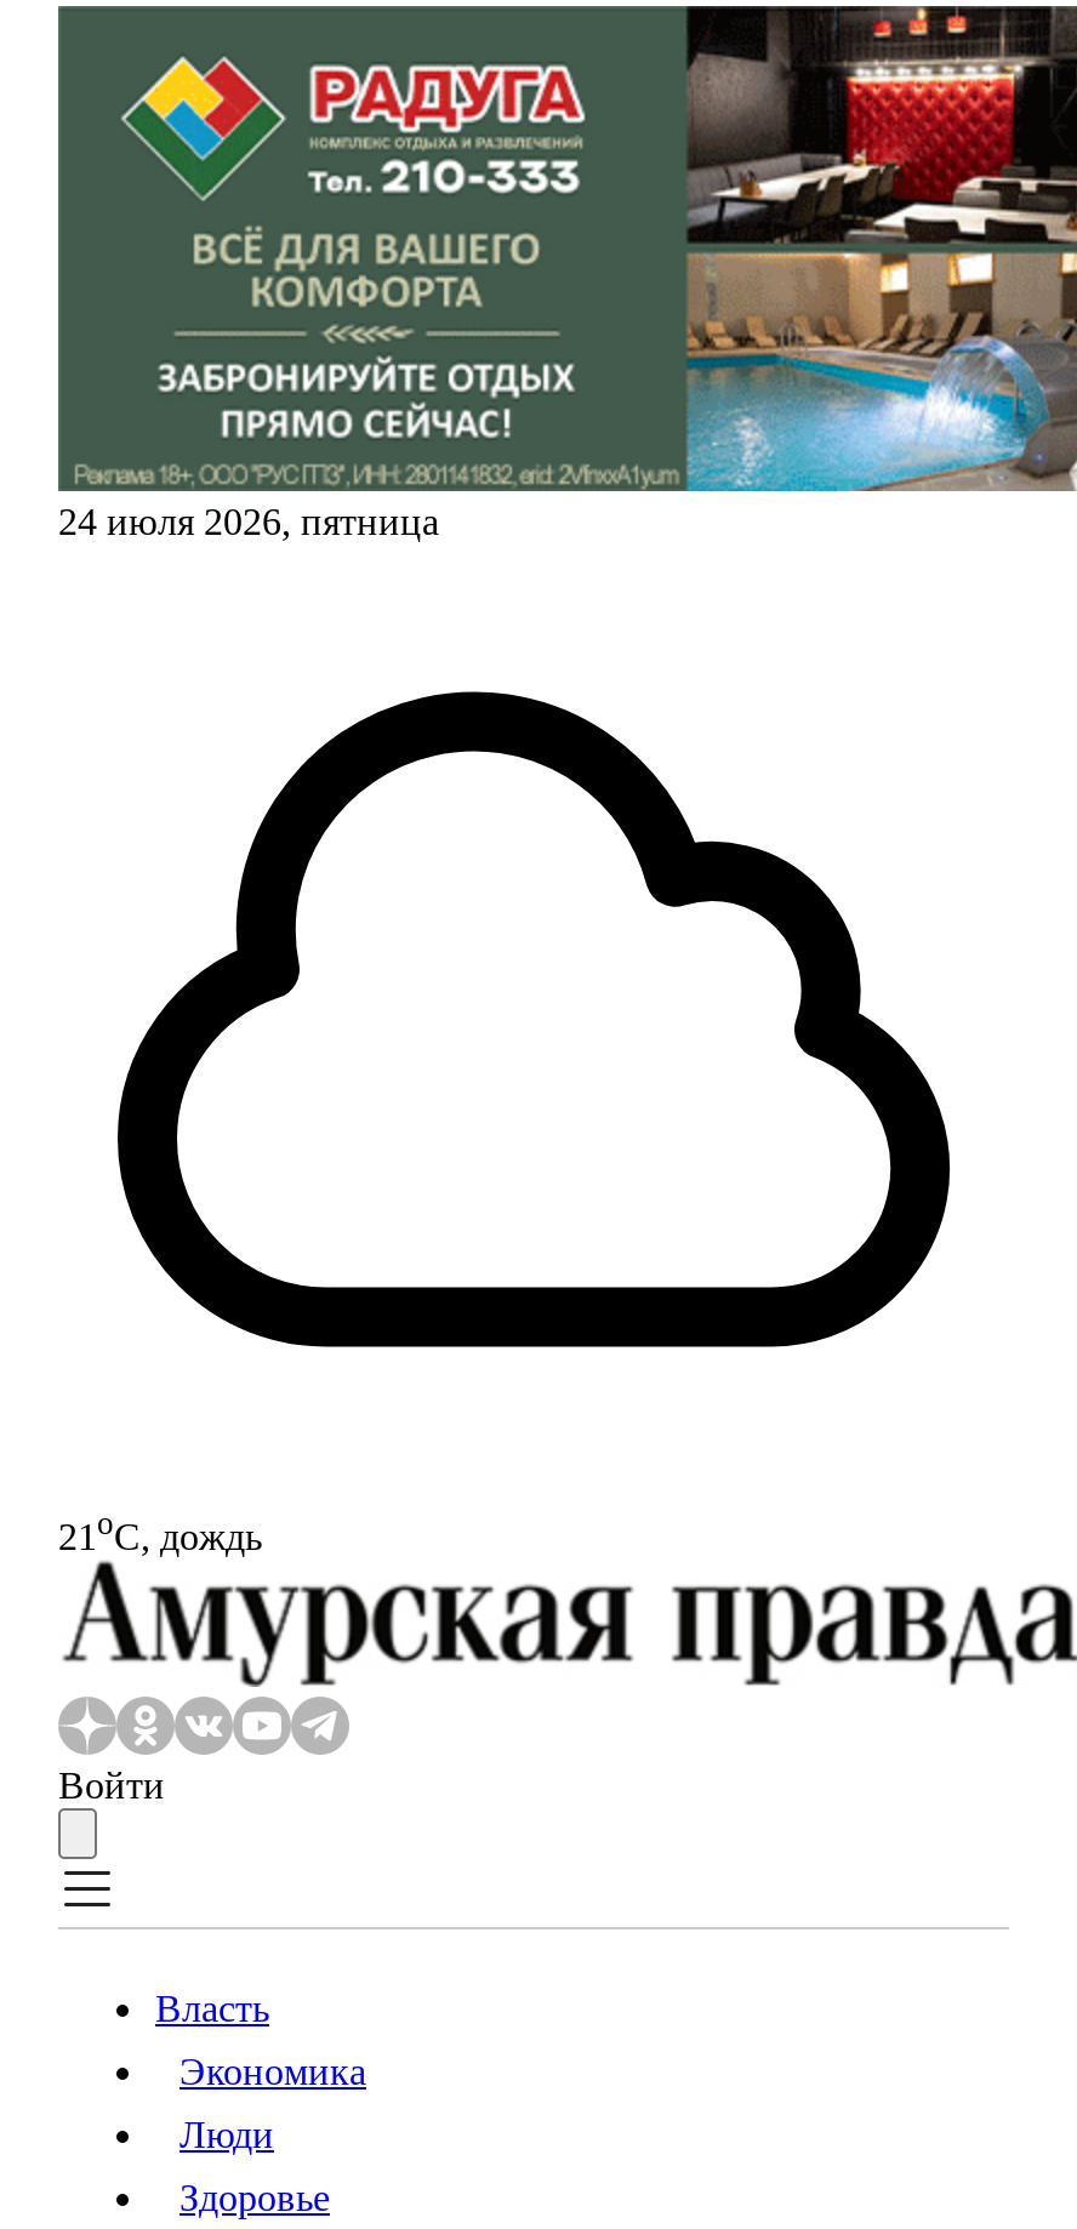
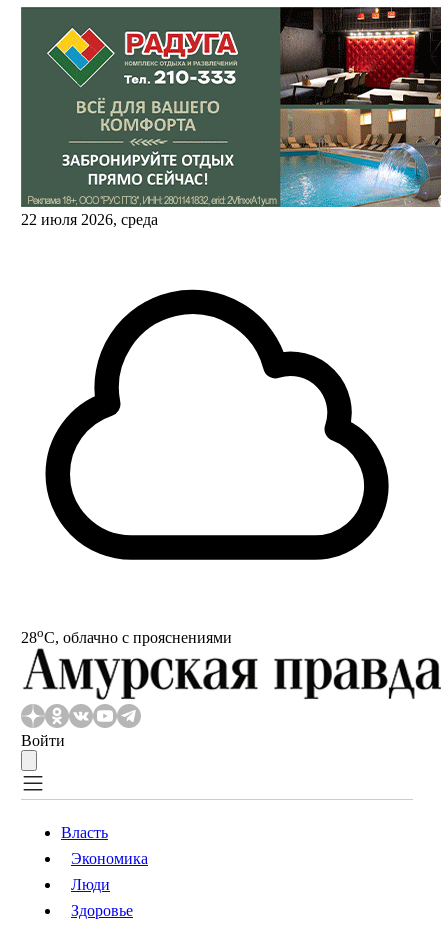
- 24 июля 2026, пятница
+ 22 июля 2026, среда

- 21oС, дождь
+ 28oС, облачно с прояснениями
